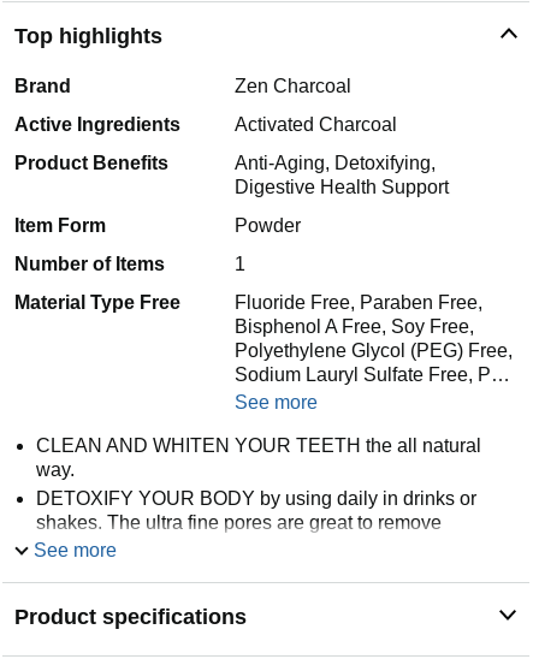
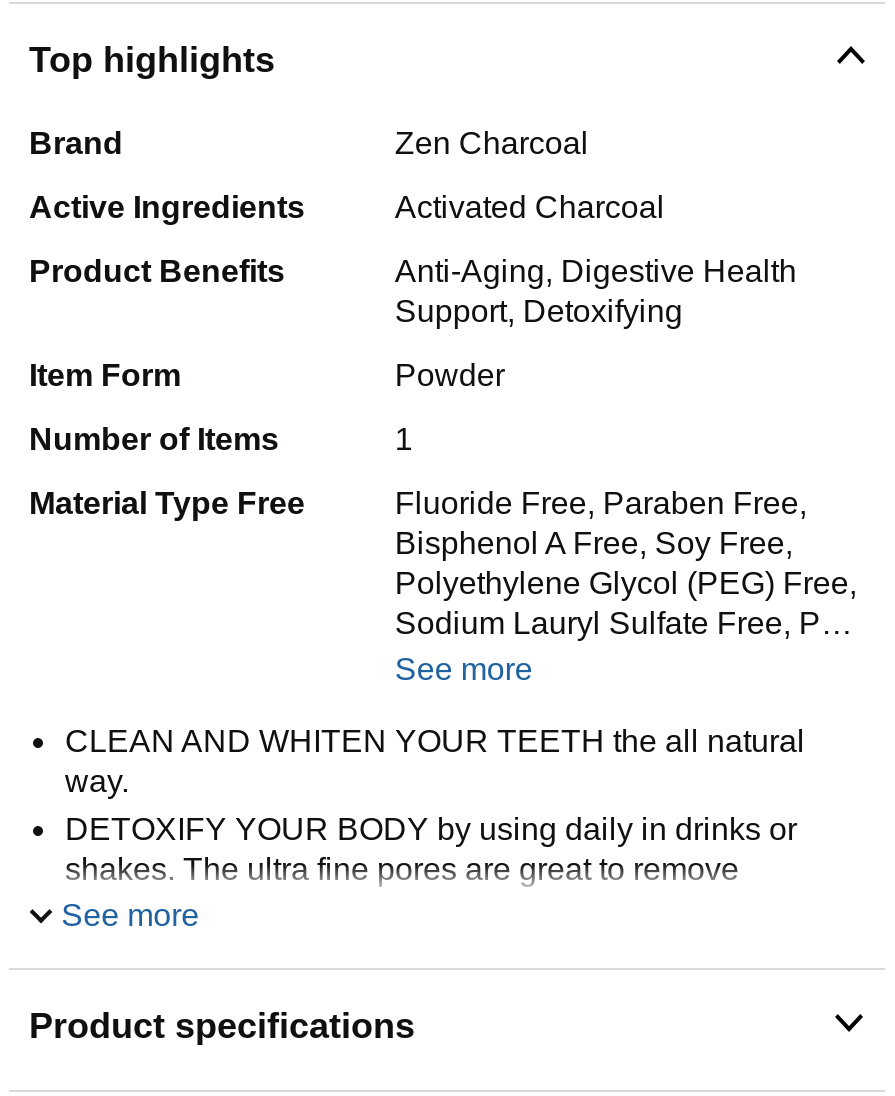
- Anti-Aging, Detoxifying,
- Digestive Health Support
+ Anti-Aging, Digestive Health
+ Support, Detoxifying
